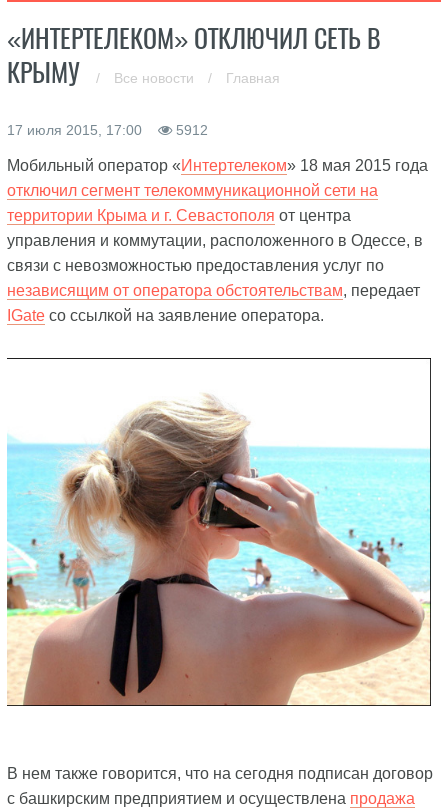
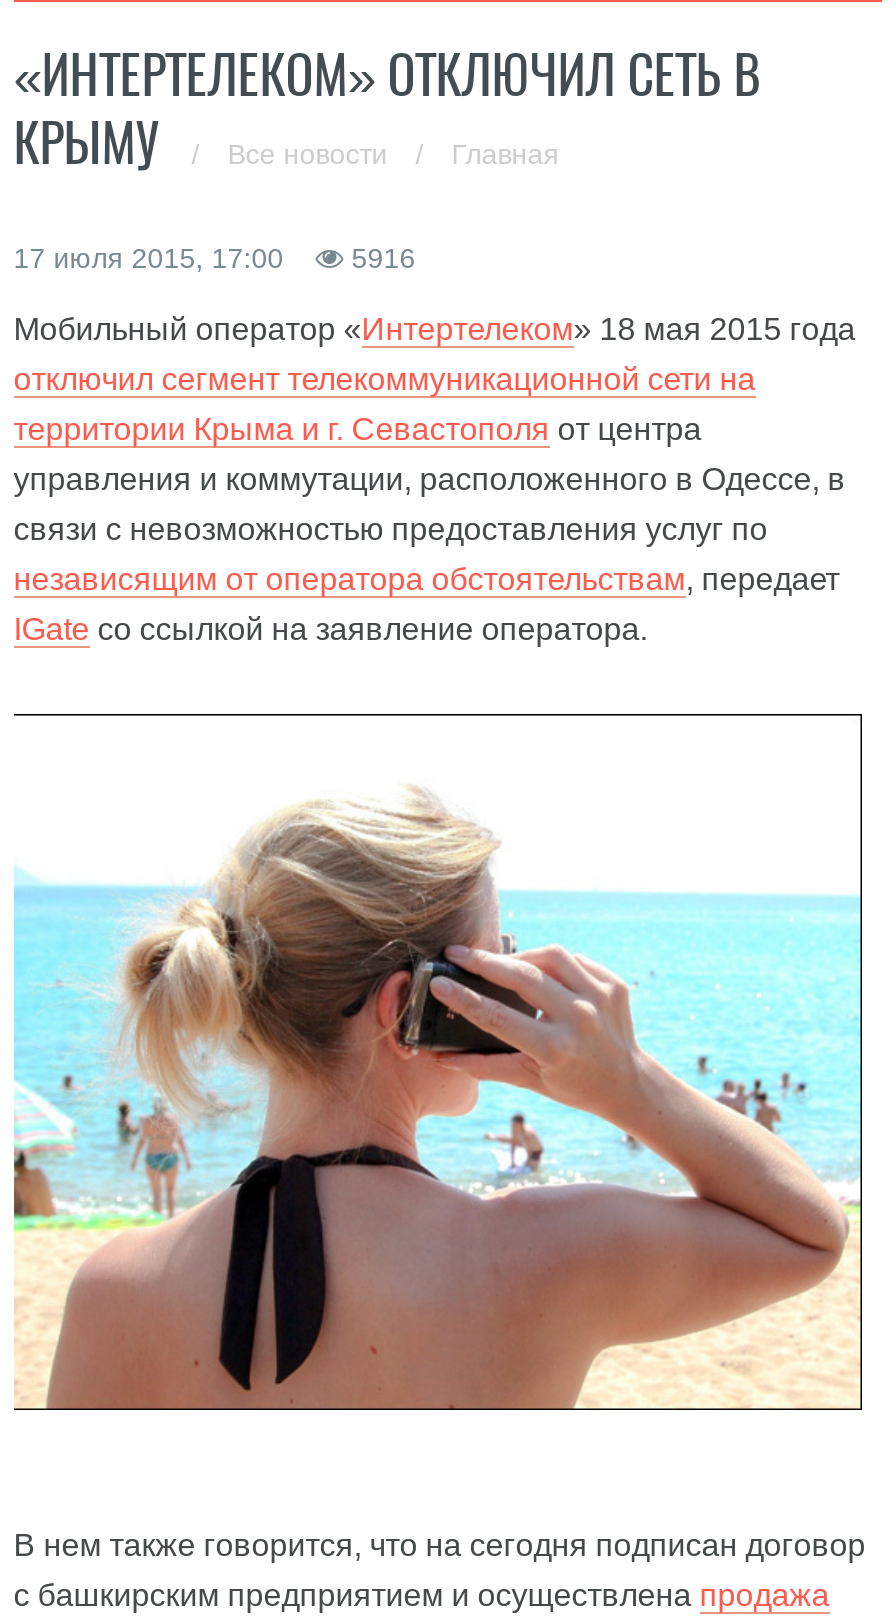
- 17 июля 2015, 17:00 5912
+ 17 июля 2015, 17:00 5916
